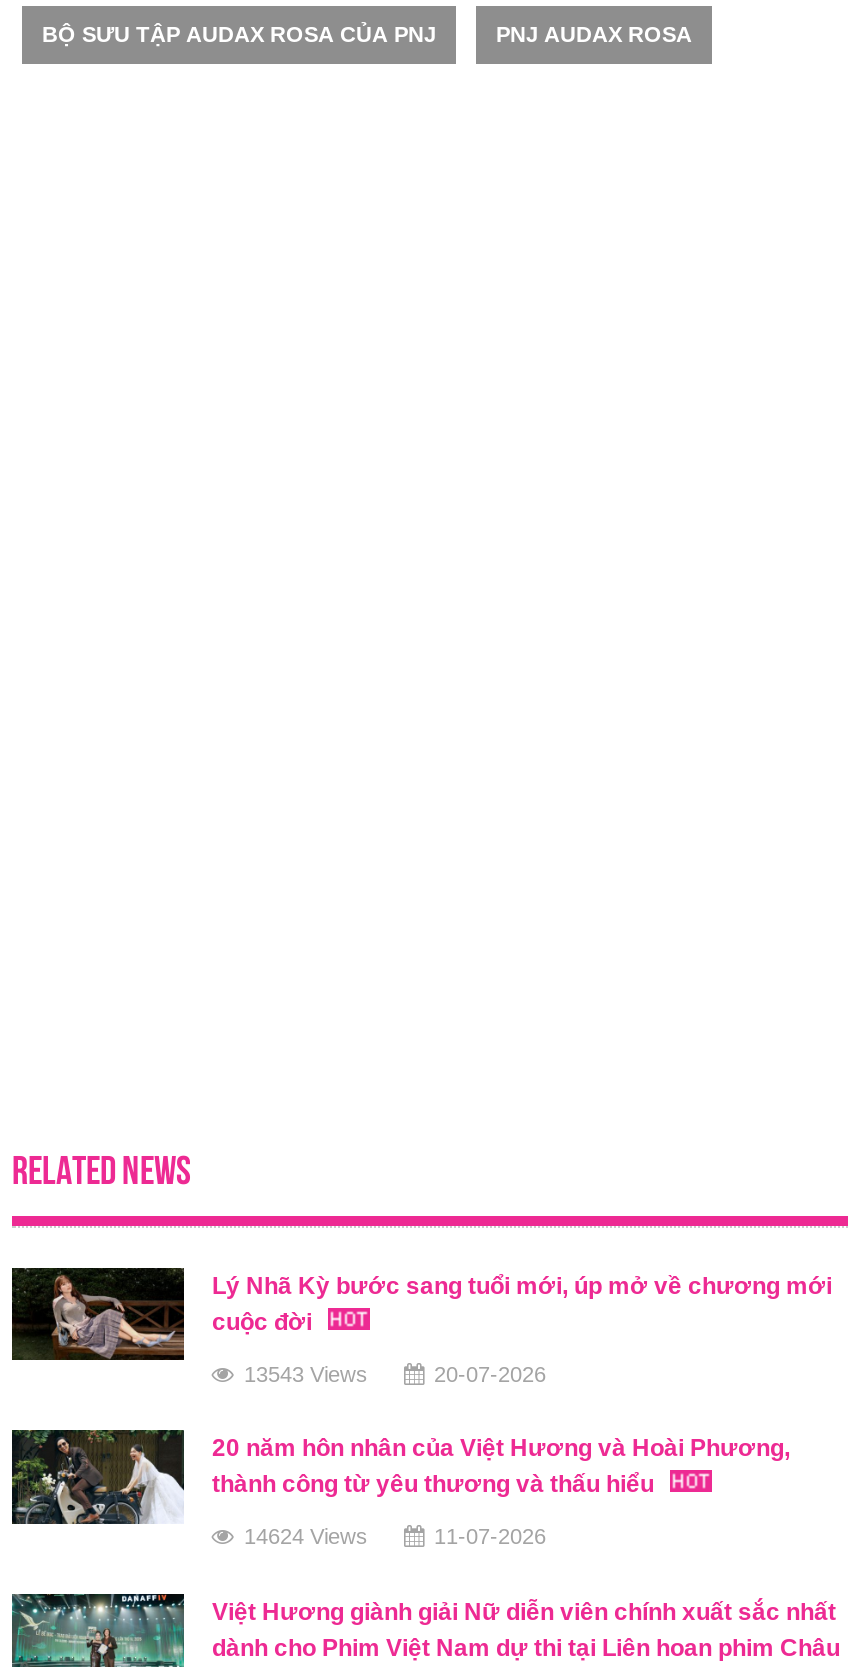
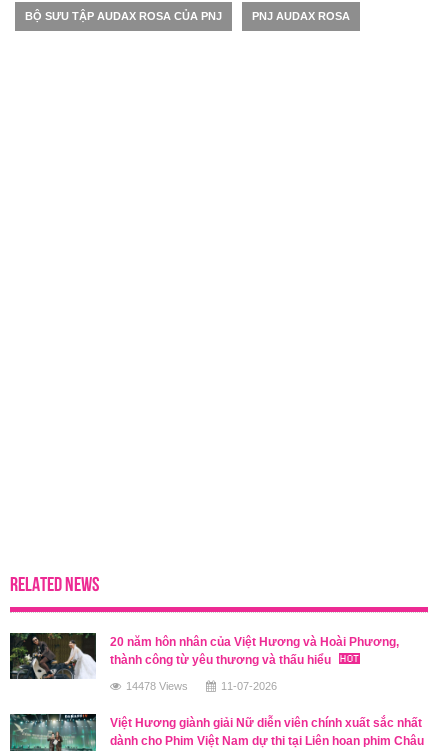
- [image]
- Lý Nhã Kỳ bước sang tuổi mới, úp mở về chương mới
- cuộc đời
- 13543 Views
- 20-07-2026

- 14624 Views
+ 14478 Views
